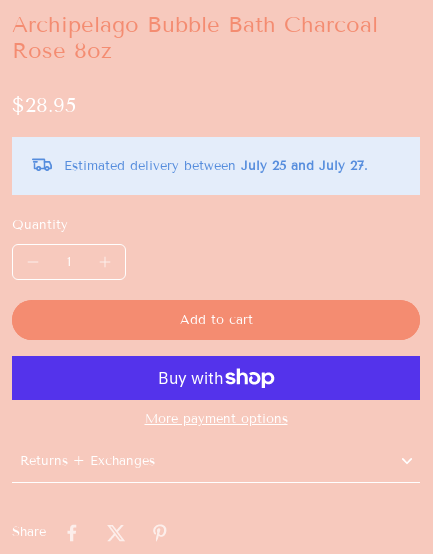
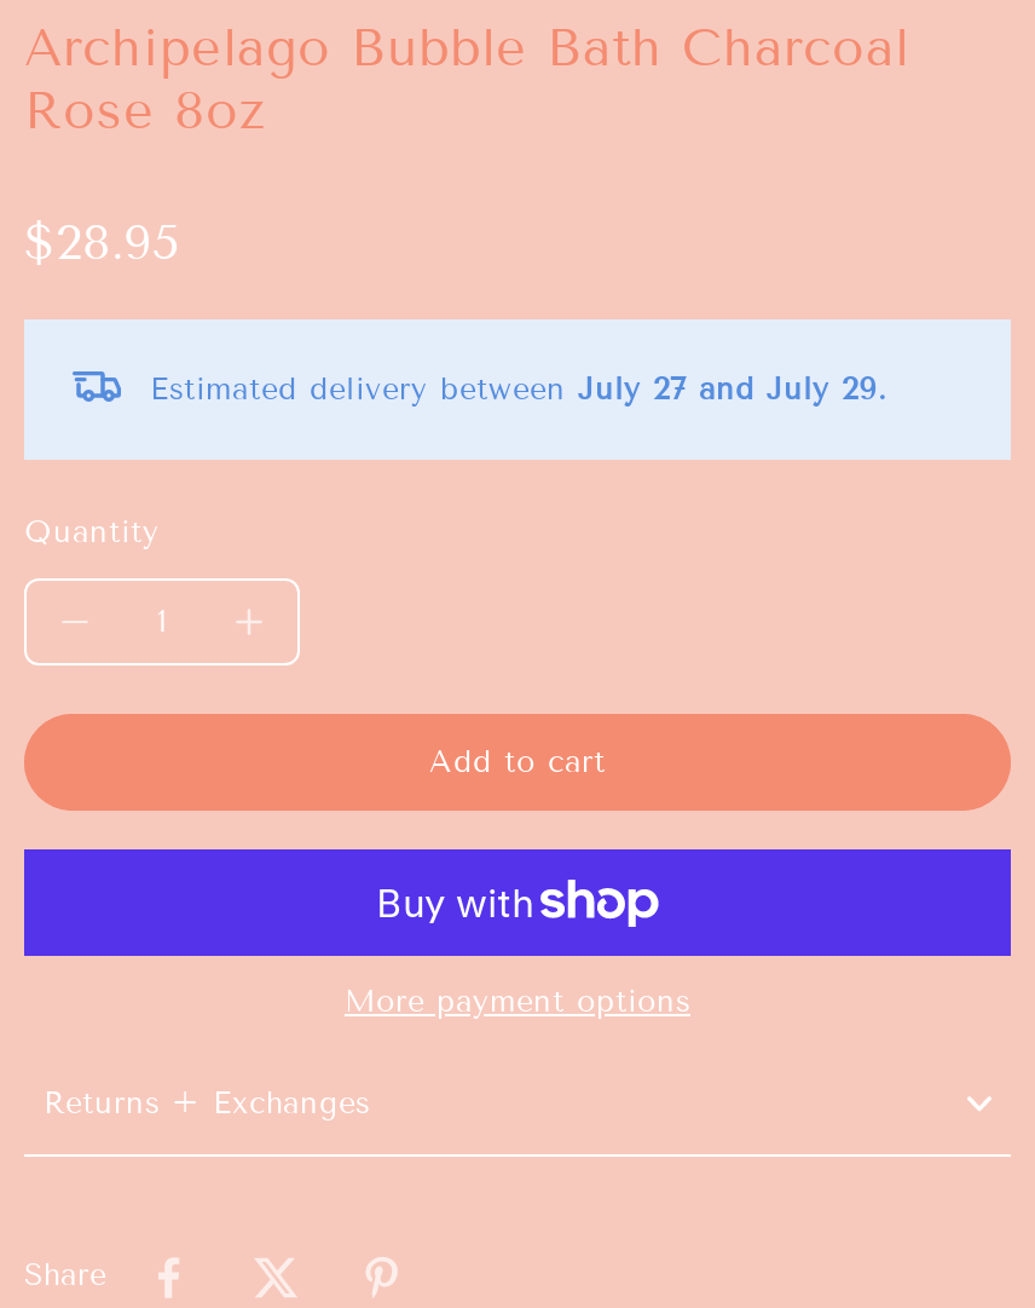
- Estimated delivery between July 25 and July 27.
+ Estimated delivery between July 27 and July 29.
